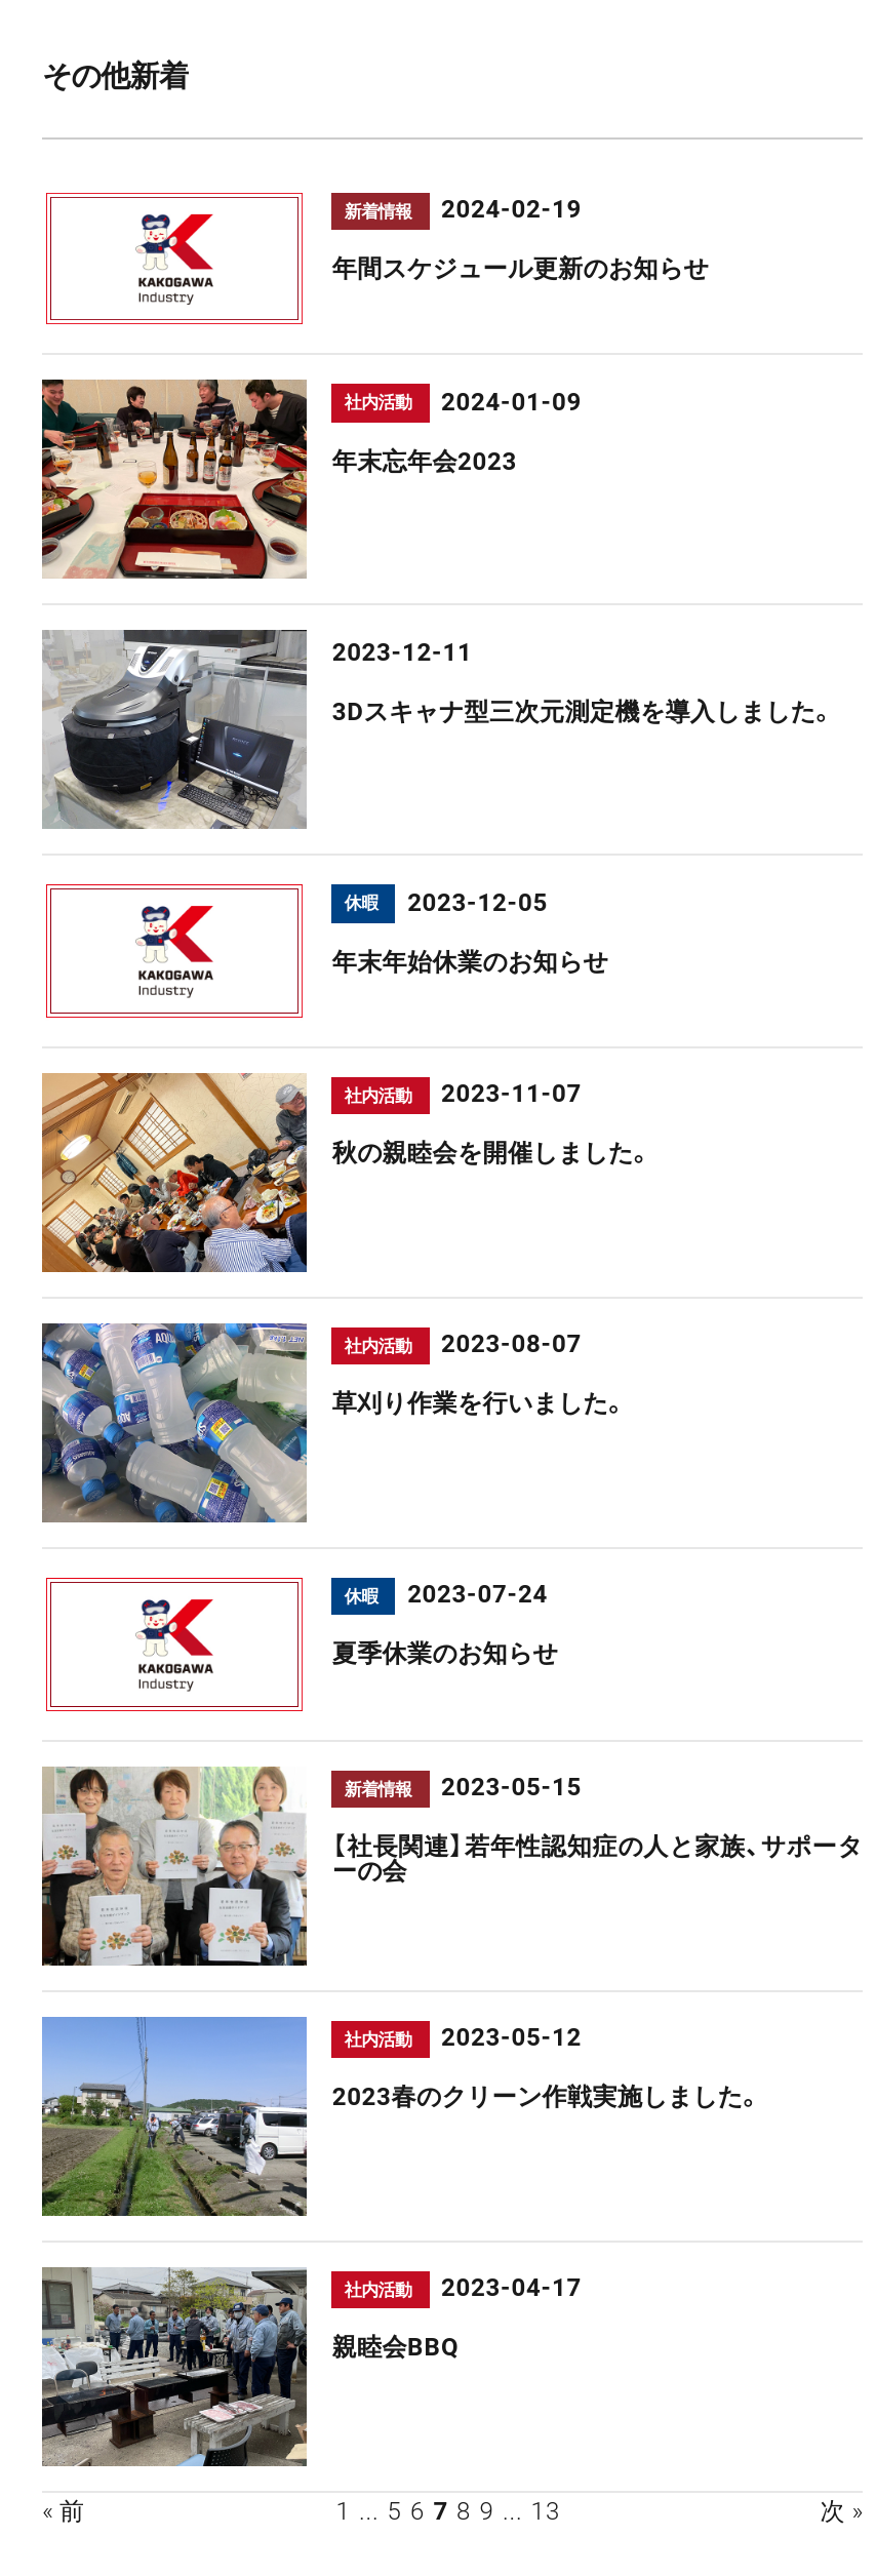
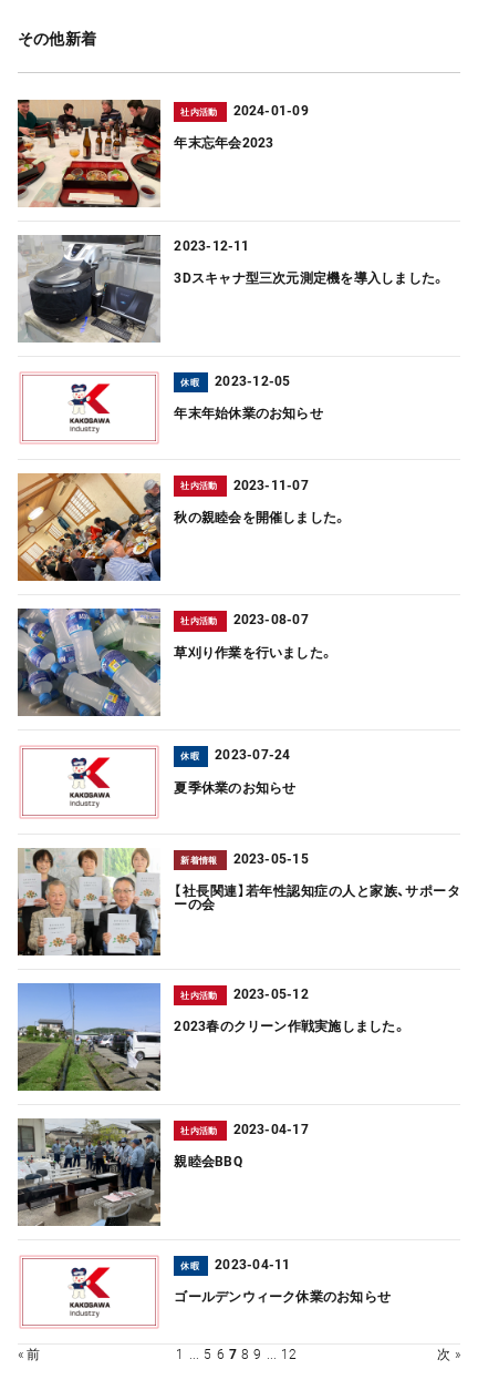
moved down: [image]

- 新着情報
- 2024-02-19
- 年間スケジュール更新のお知らせ

moved up: [image] | 社内活動 | 2024-01-09 | ... | 2023-04-17 | 親睦会BBQ

moved up: [image]

+ 休暇
+ 2023-04-11
+ ゴールデンウィーク休業のお知らせ

- 1 ... 5 6 7 8 9 ... 13
+ 1 ... 5 6 7 8 9 ... 12
